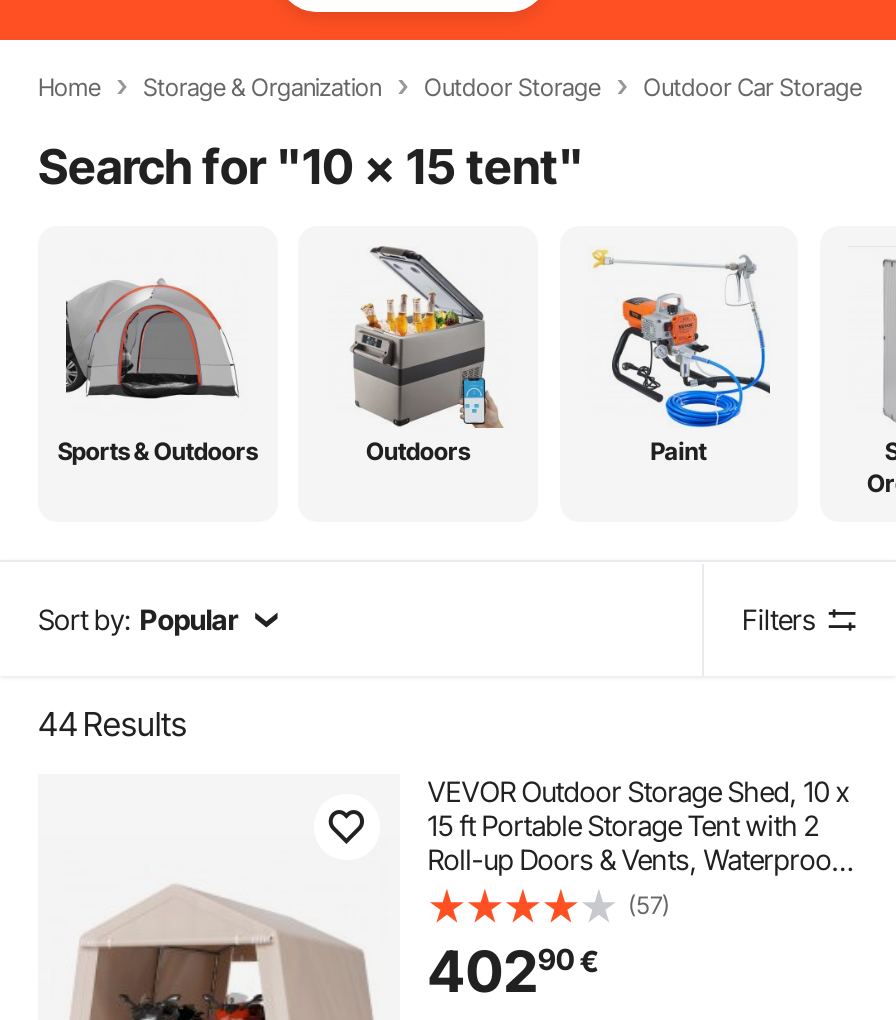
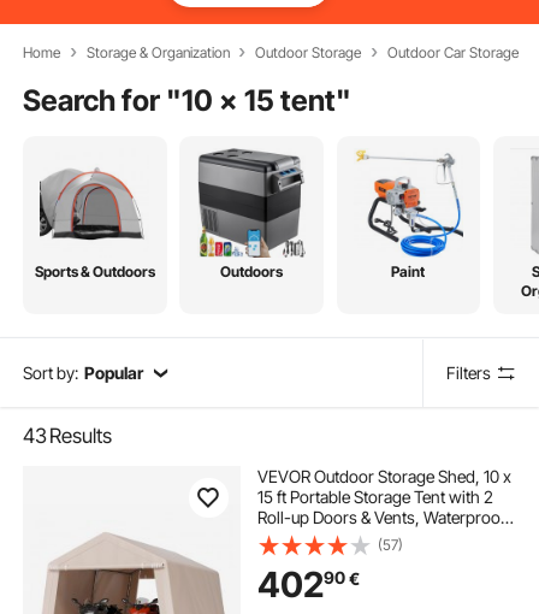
- [image]
+ [image]

- 44 Results
+ 43 Results
